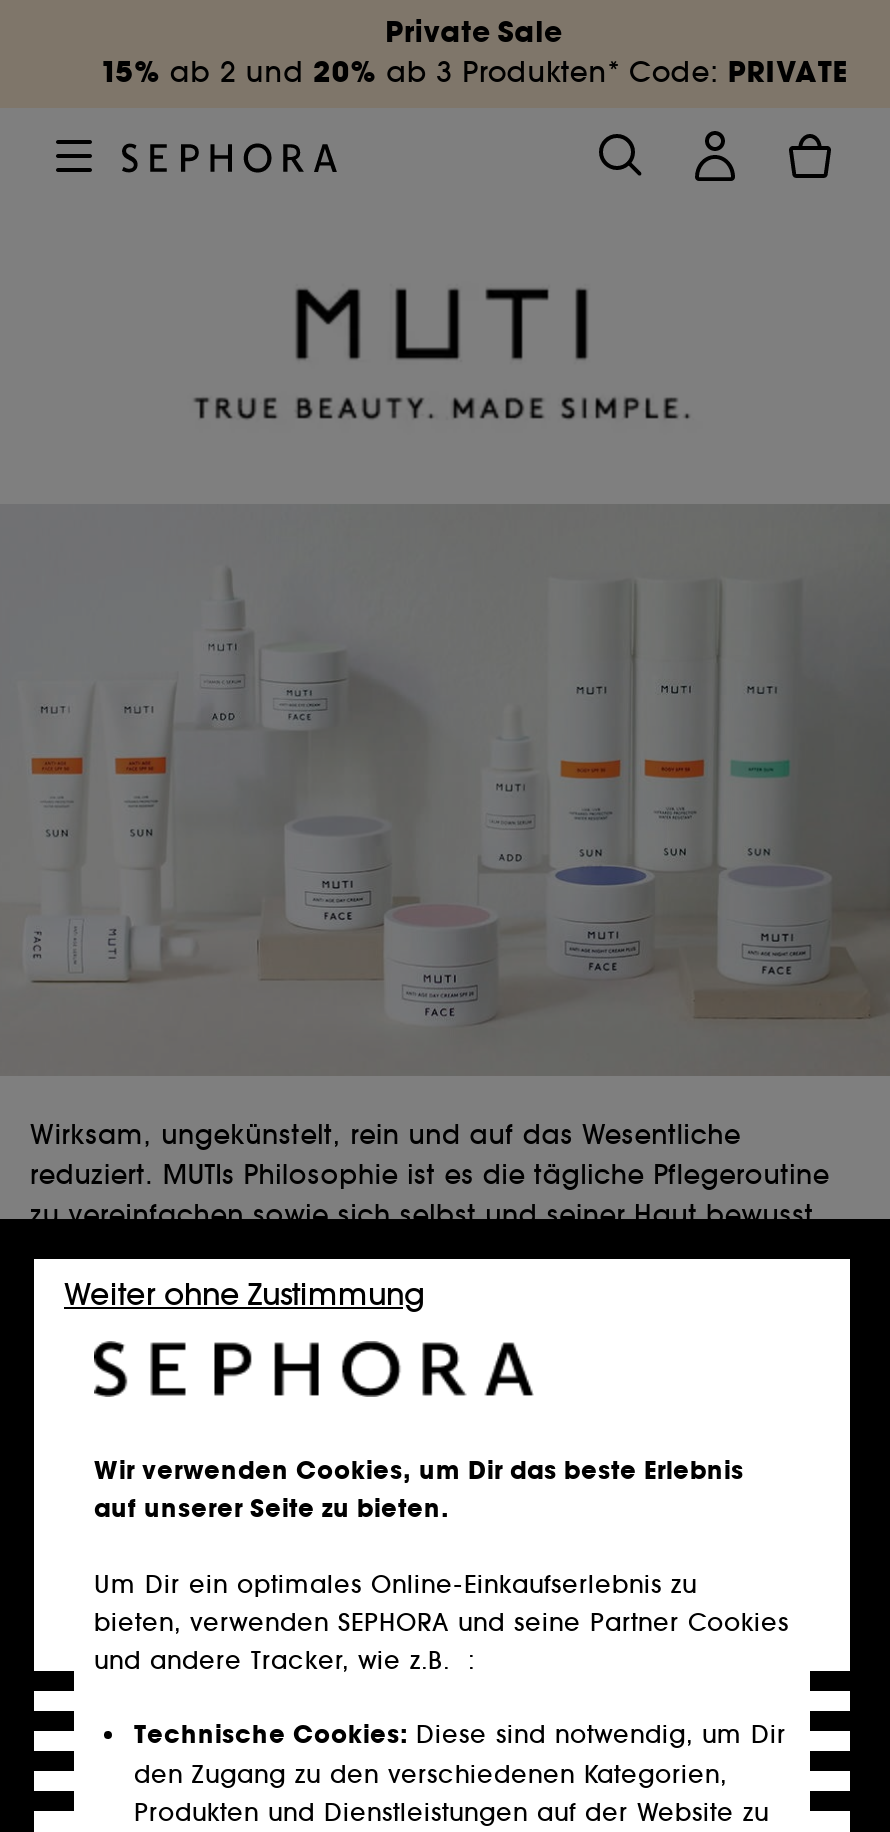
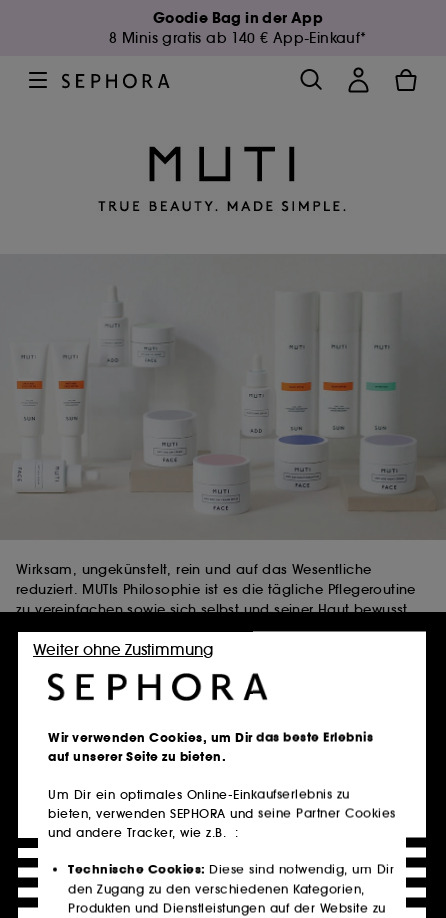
- Private Sale
- 15% ab 2 und 20% ab 3 Produkten* Code: PRIVATE
+ Goodie Bag in der App
+ 8 Minis gratis ab 140 € App-Einkauf*
